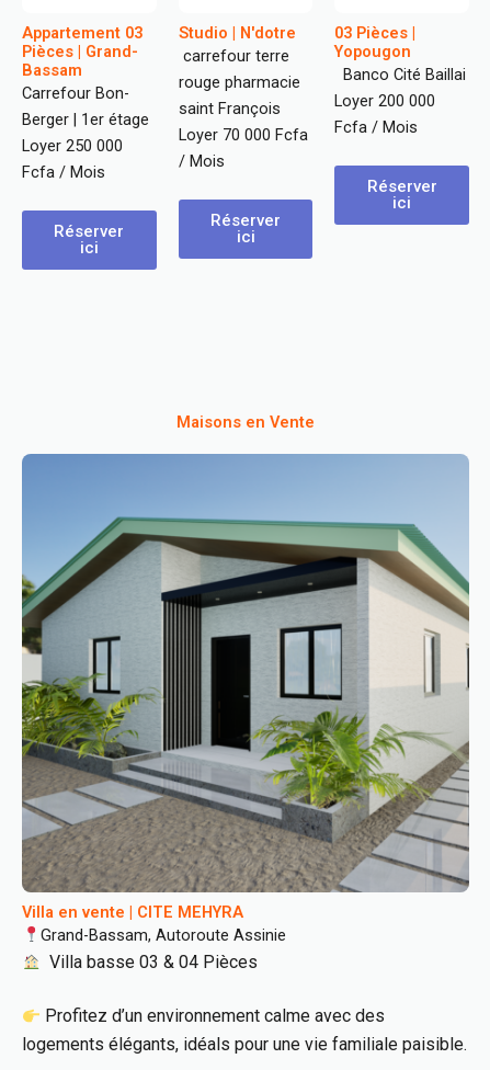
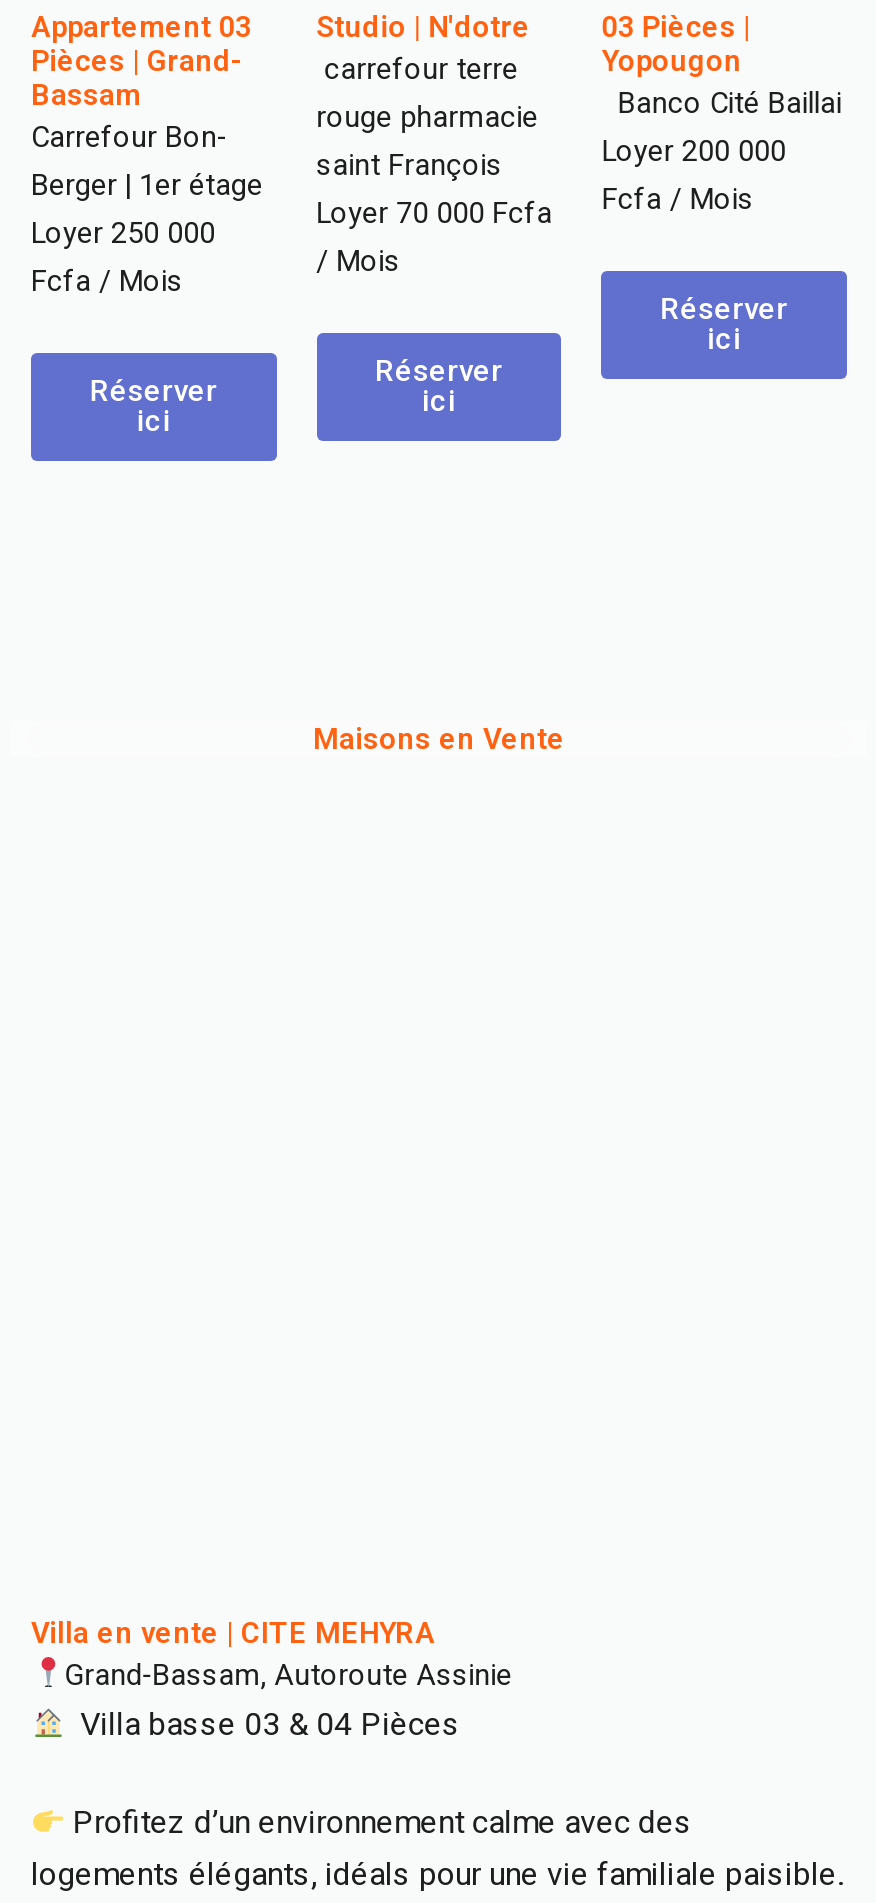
- [image]
